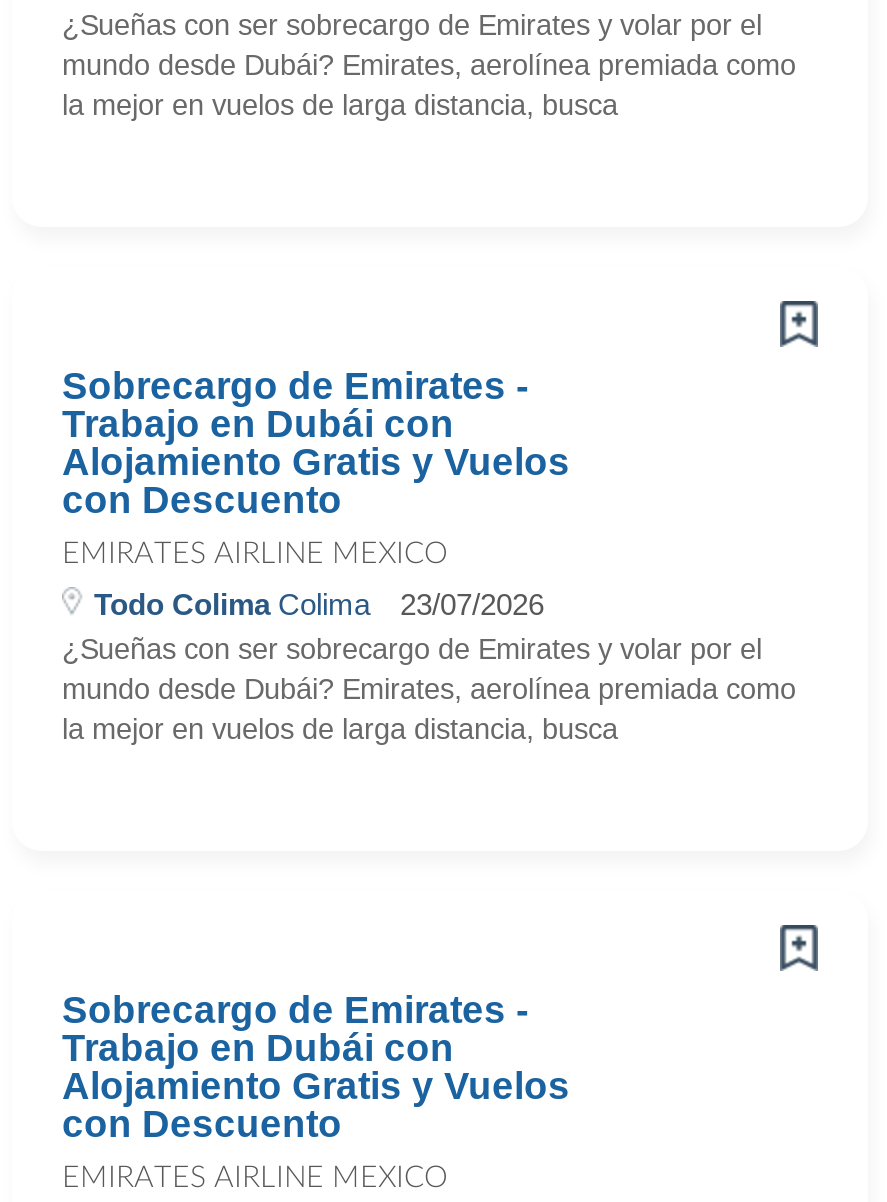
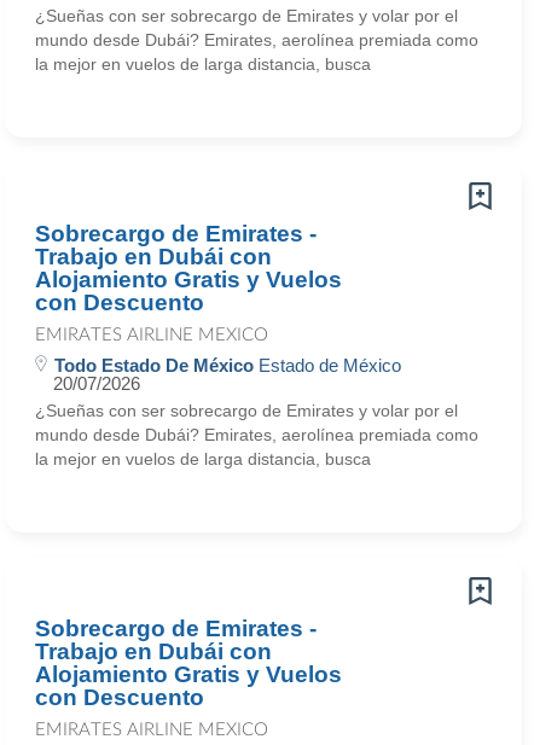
- Todo Colima Colima
- 23/07/2026
+ Todo Estado De México Estado de México
+ 20/07/2026
